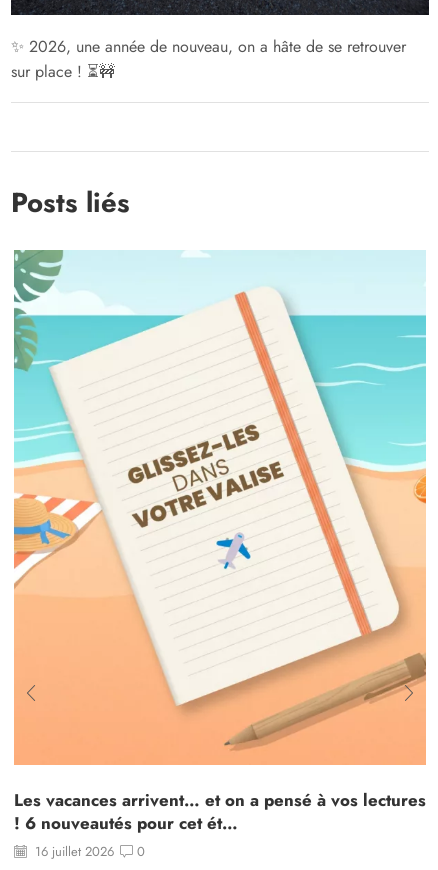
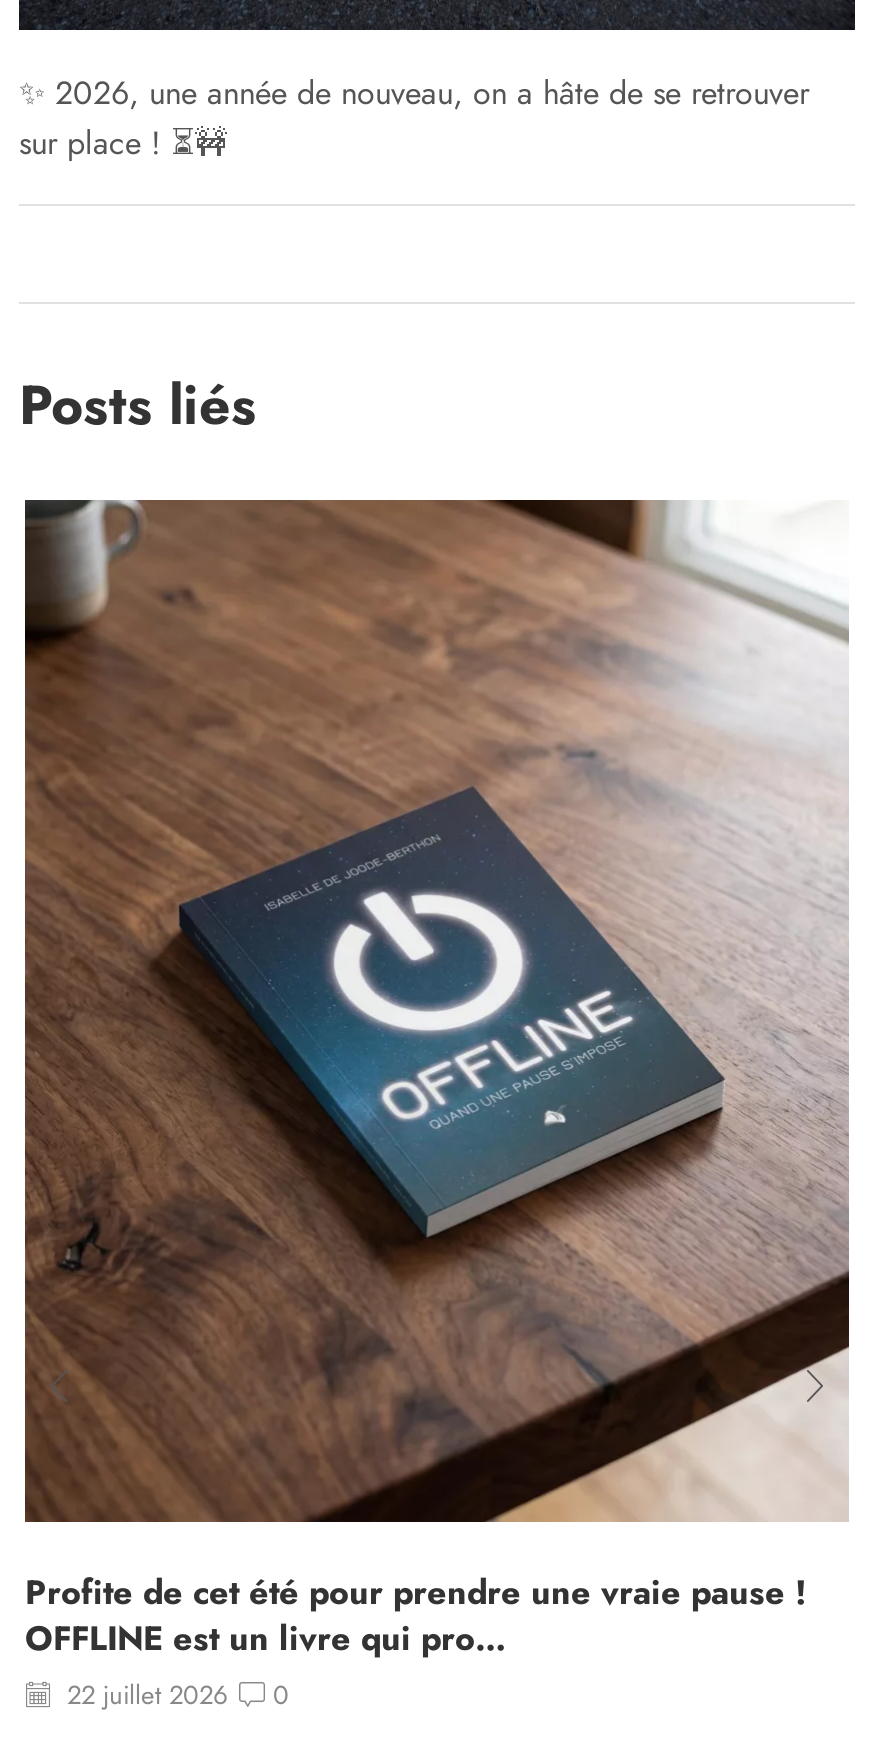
- [image]
- Les vacances arrivent… et on a pensé à vos lectures
- ! 6 nouveautés pour cet ét…
- 16 juillet 2026
+ [image]
+ Profite de cet été pour prendre une vraie pause !
+ OFFLINE est un livre qui pro…
+ 22 juillet 2026
